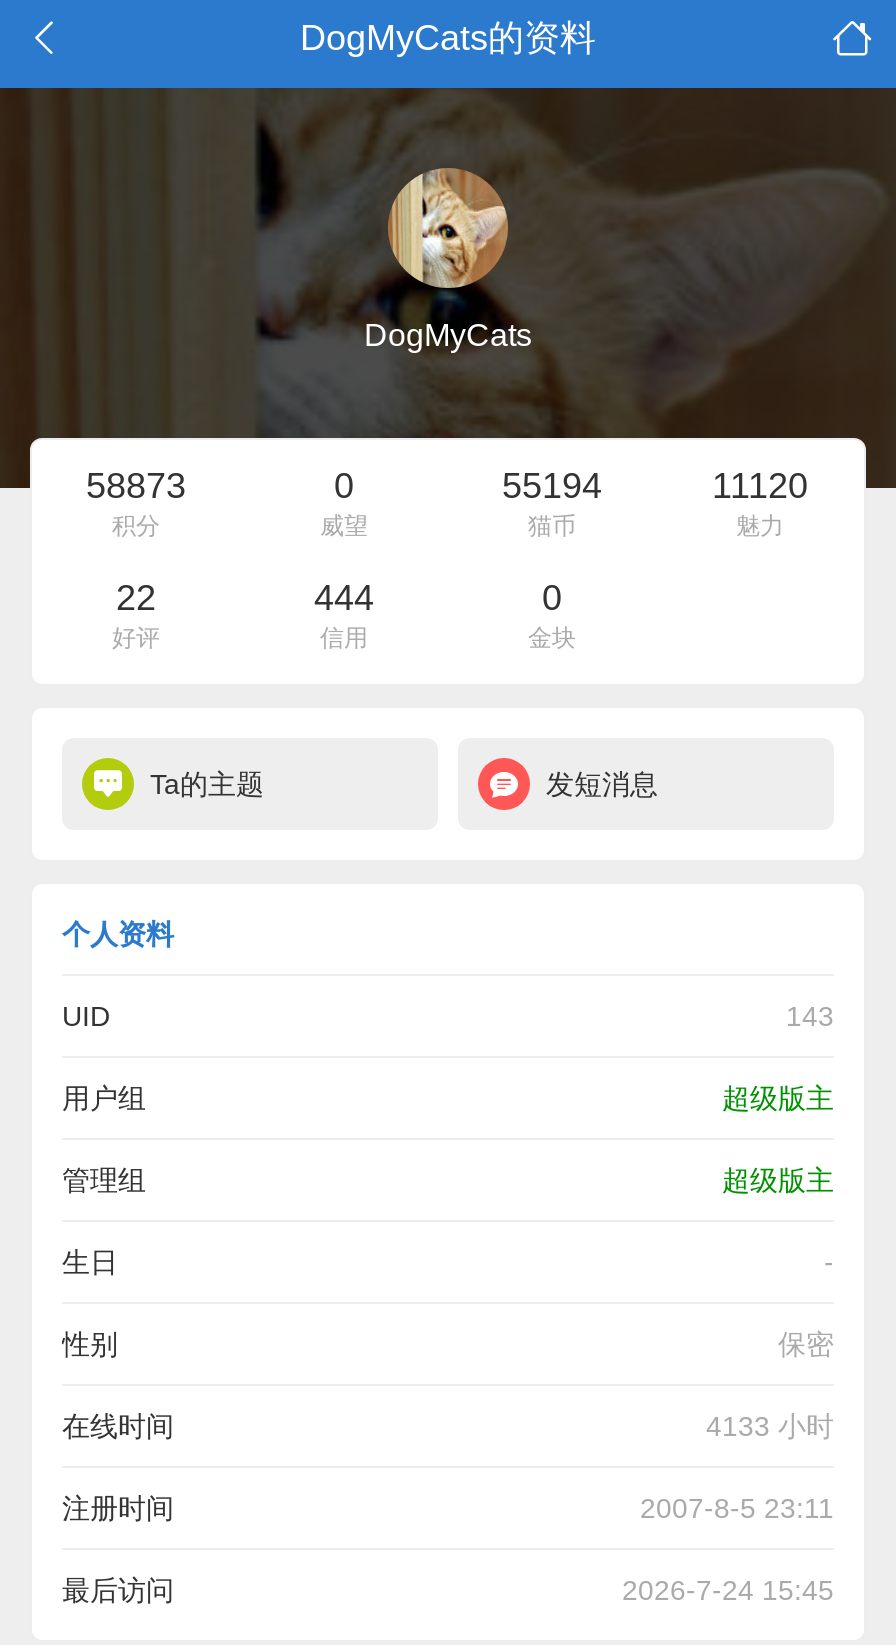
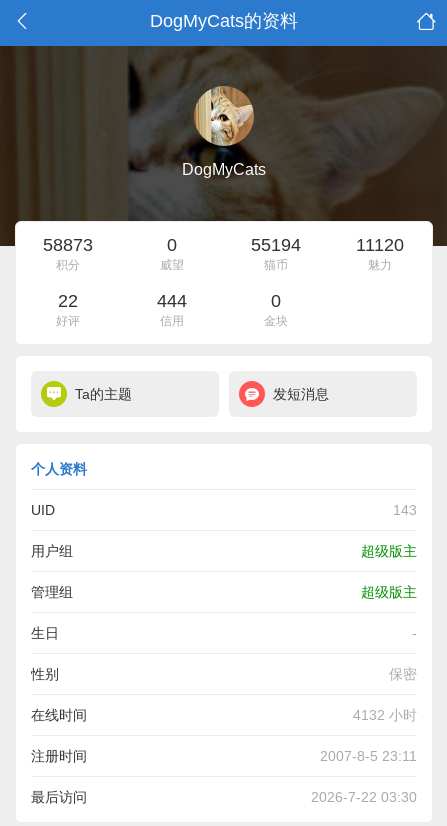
- 4133 小时
+ 4132 小时

- 2026-7-24 15:45
+ 2026-7-22 03:30
